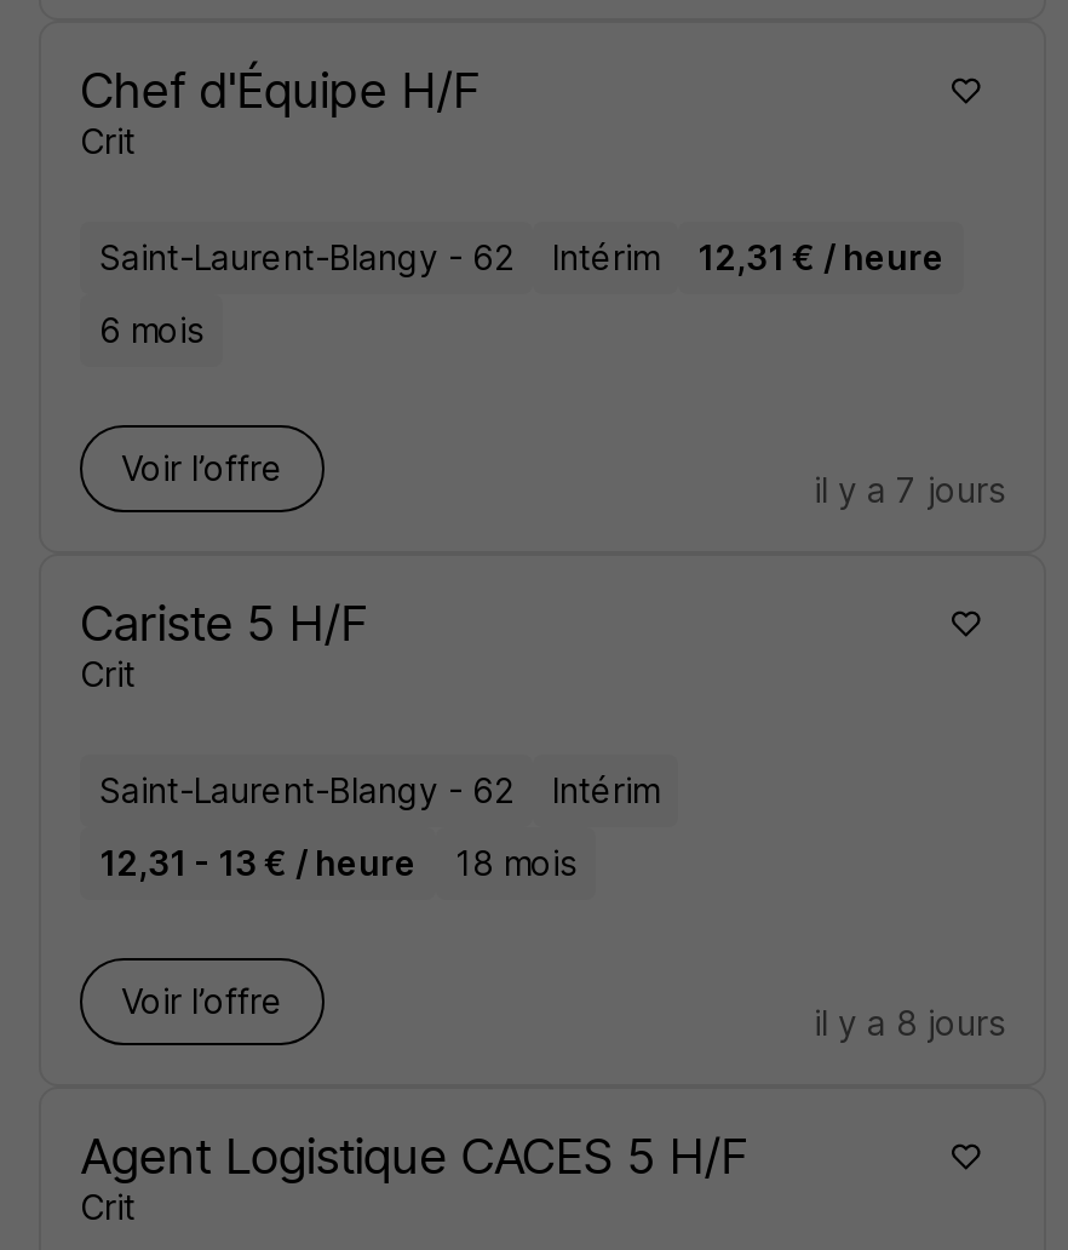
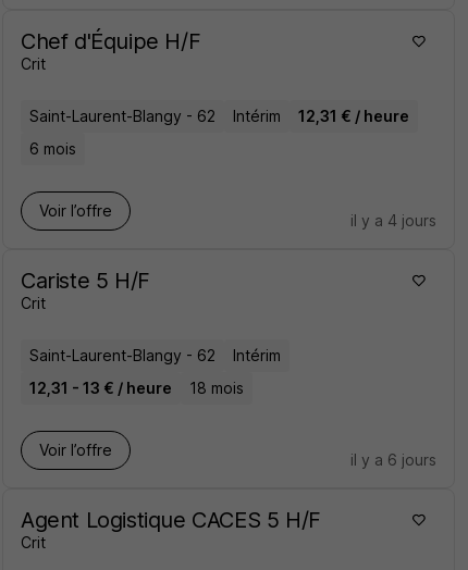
- il y a 7 jours
+ il y a 4 jours

- il y a 8 jours
+ il y a 6 jours
